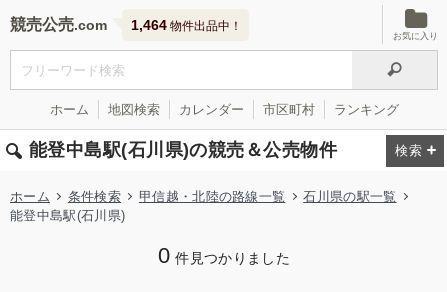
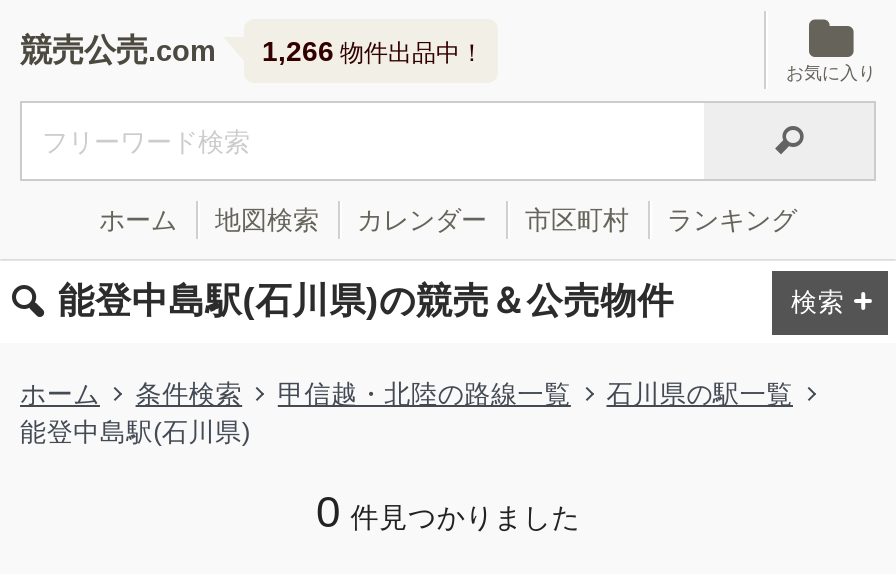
- 1,464物件出品中！
+ 1,266物件出品中！
